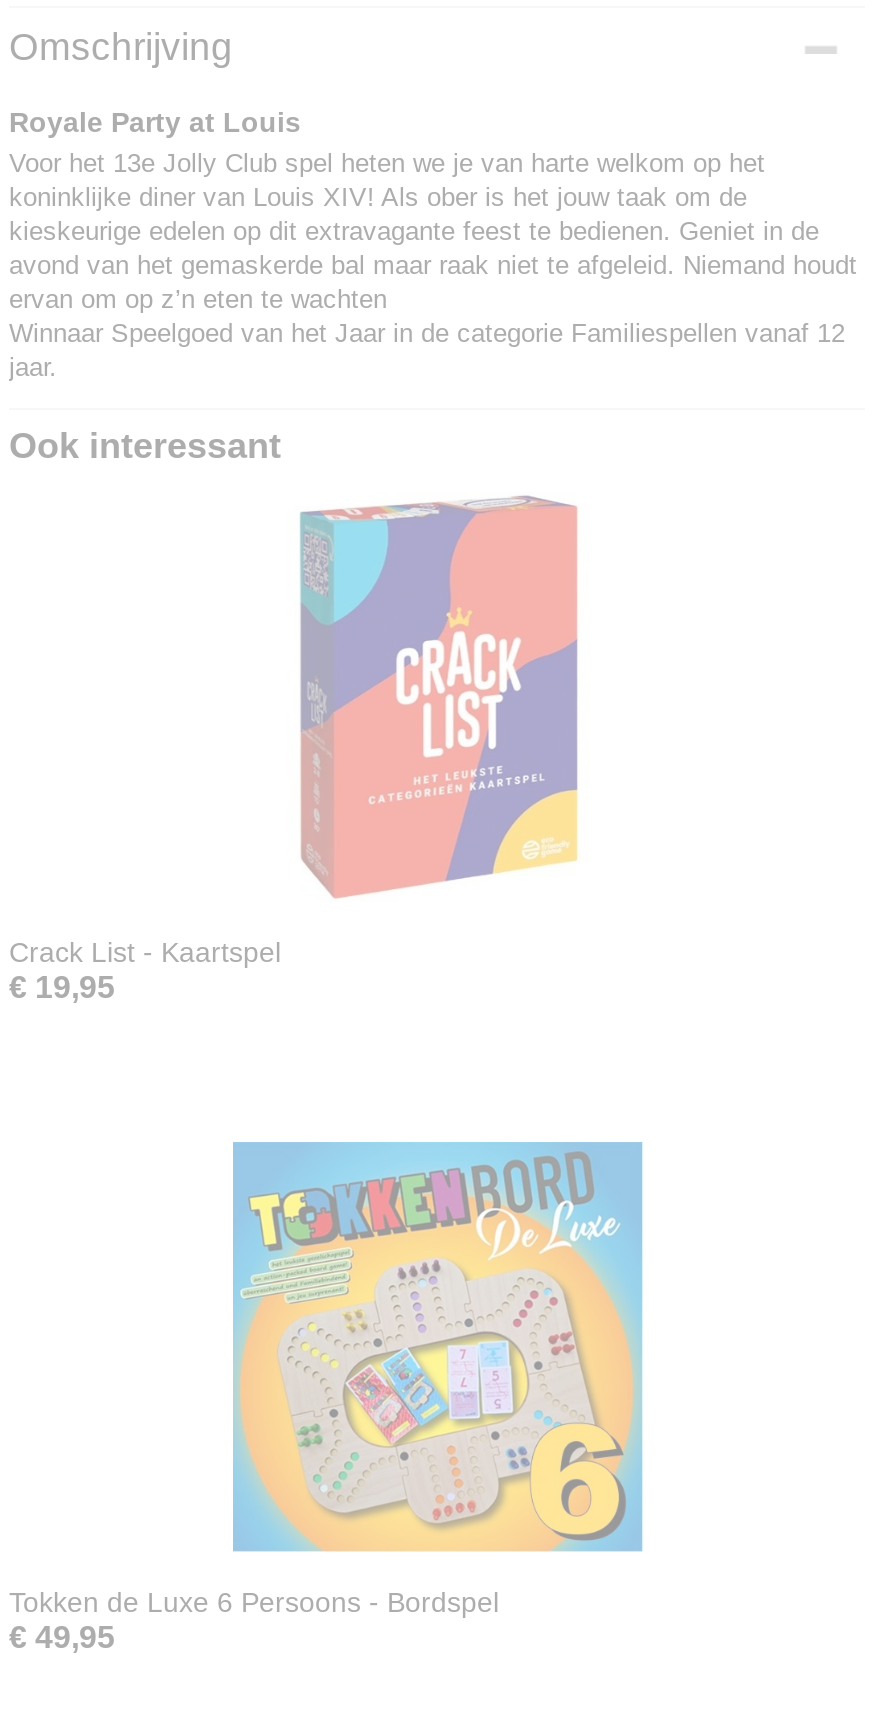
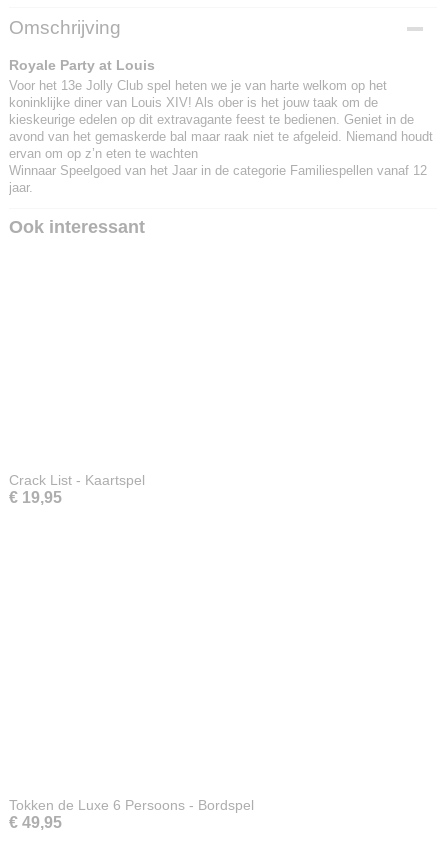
- [image]

- [image]
